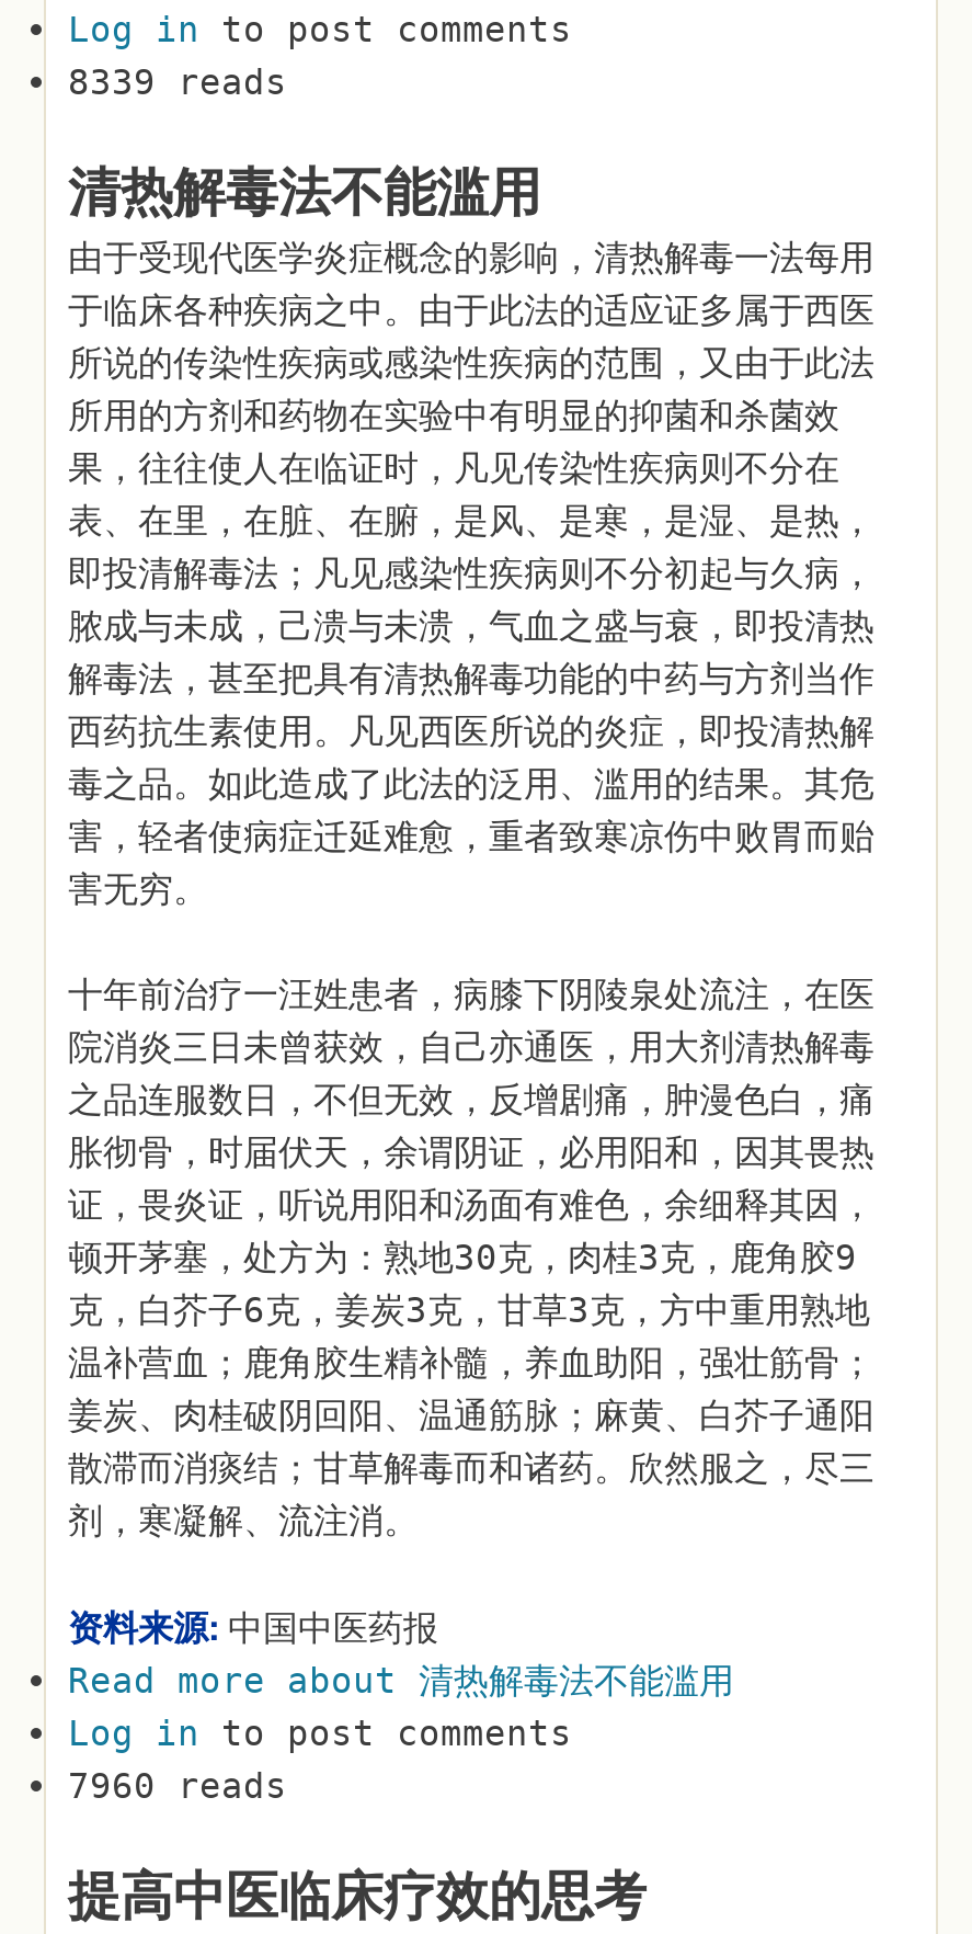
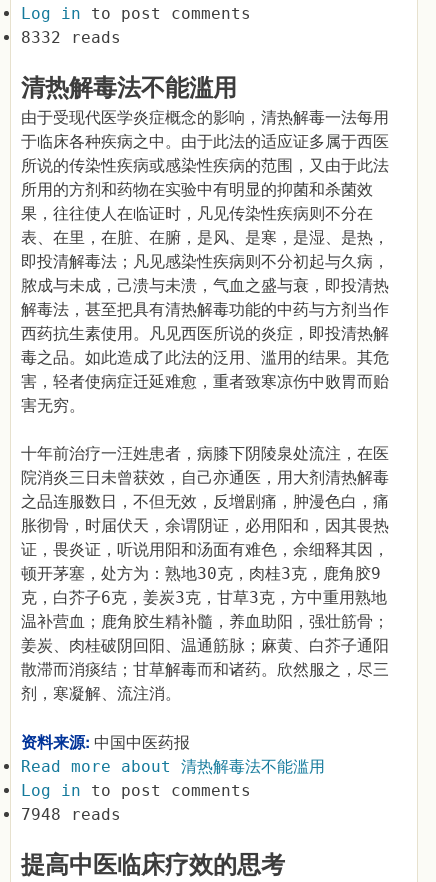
- 8339 reads
+ 8332 reads

- 7960 reads
+ 7948 reads
